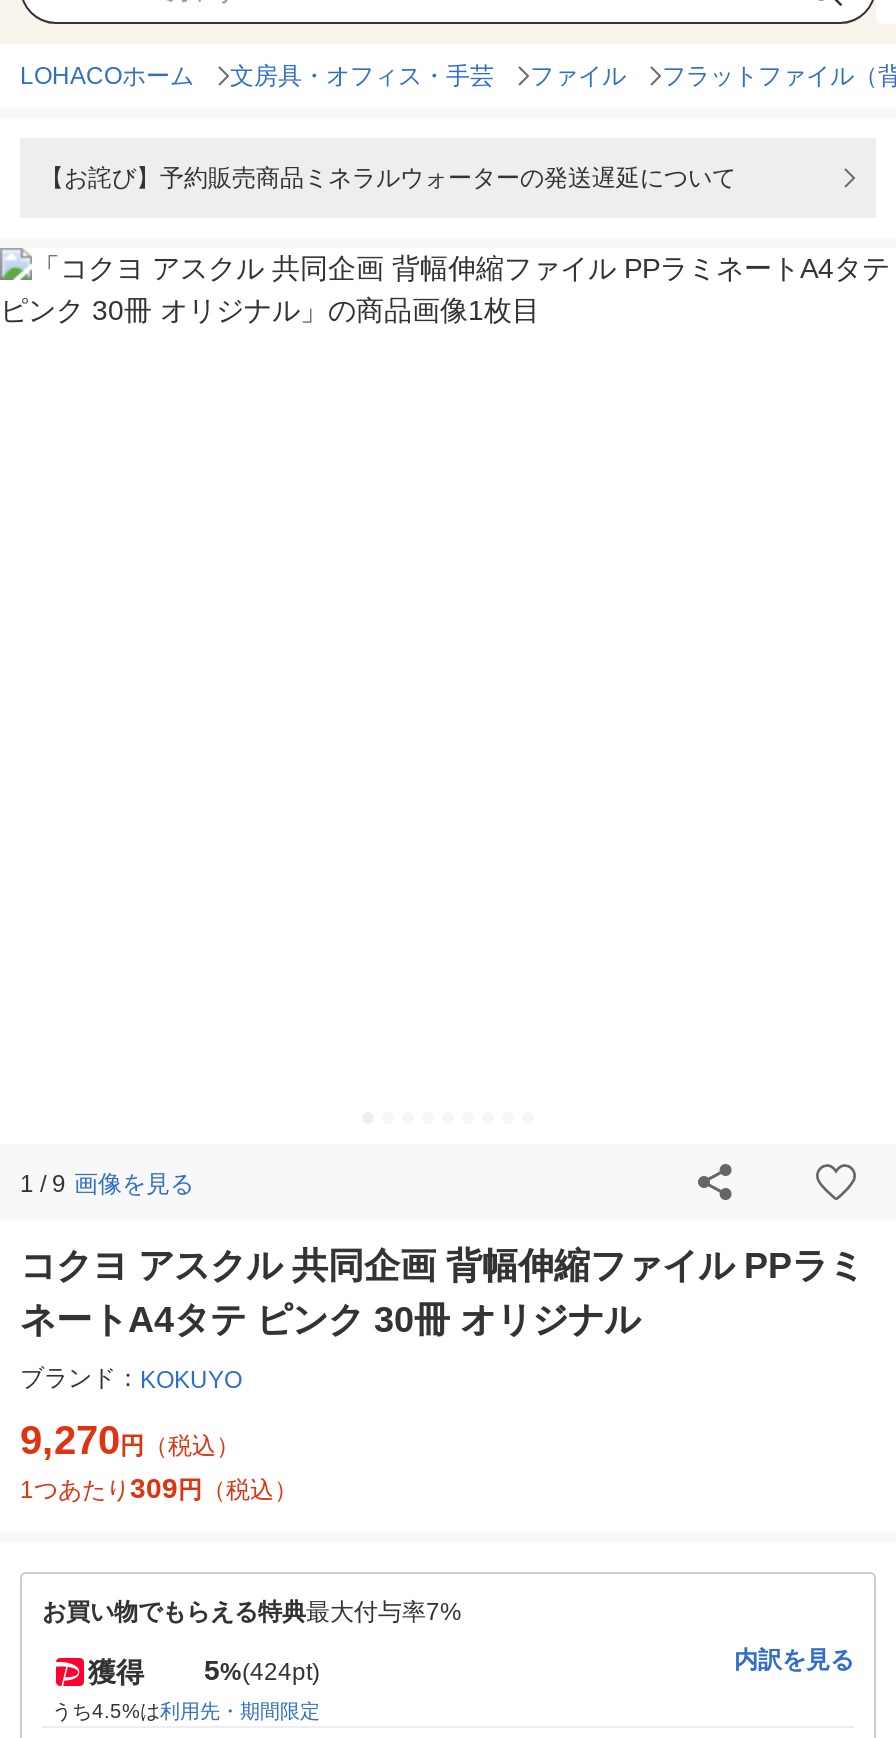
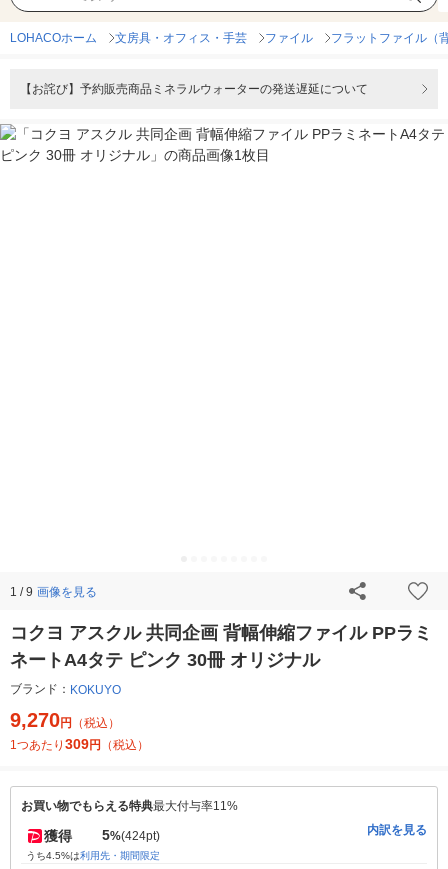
- お買い物でもらえる特典最大付与率7%
+ お買い物でもらえる特典最大付与率11%
